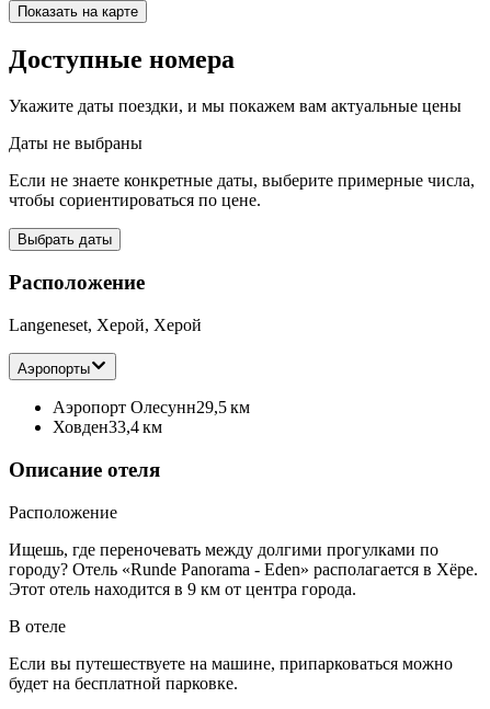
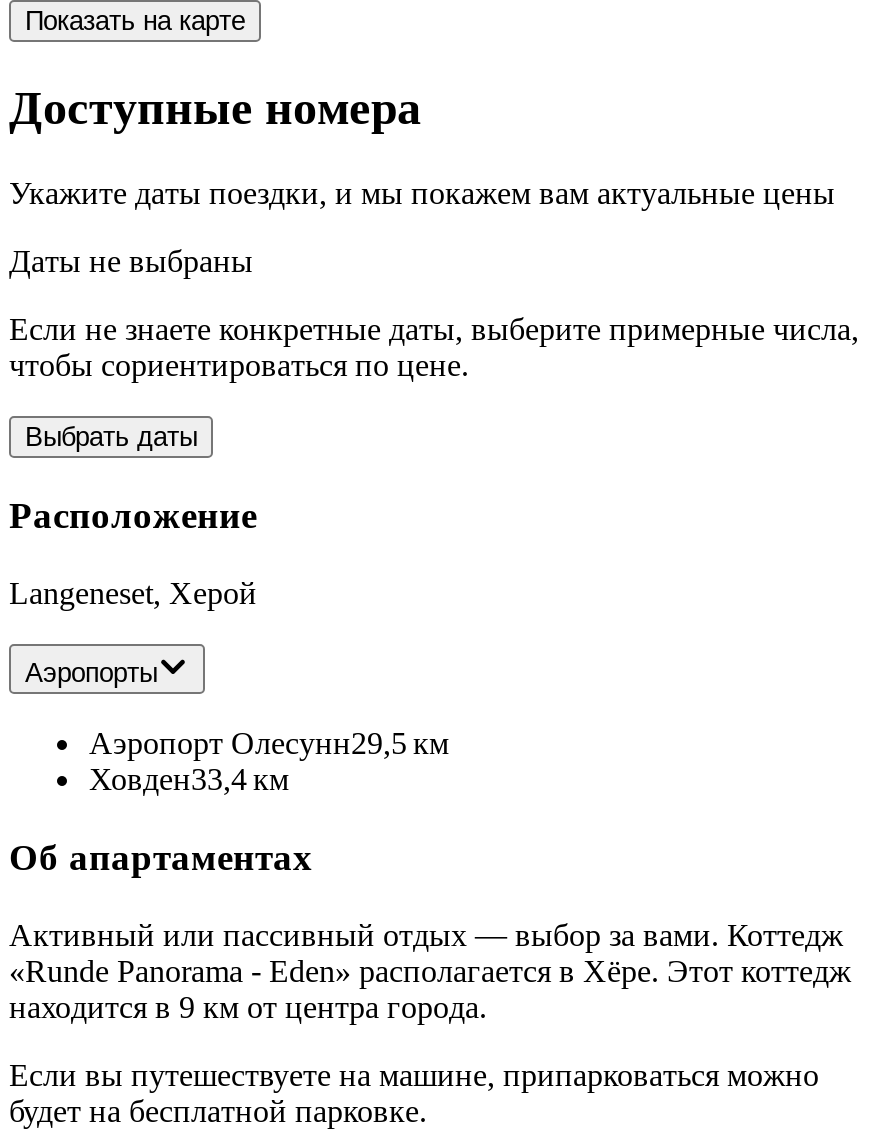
- Langeneset, Херой, Херой
+ Langeneset, Херой

- Описание отеля
- Расположение
- Ищешь, где переночевать между долгими прогулками по
- городу? Отель «Runde Panorama - Eden» располагается в Хёре.
- Этот отель находится в 9 км от центра города.
- В отеле
+ Об апартаментах
+ Активный или пассивный отдых — выбор за вами. Коттедж
+ «Runde Panorama - Eden» располагается в Хёре. Этот коттедж
+ находится в 9 км от центра города.
